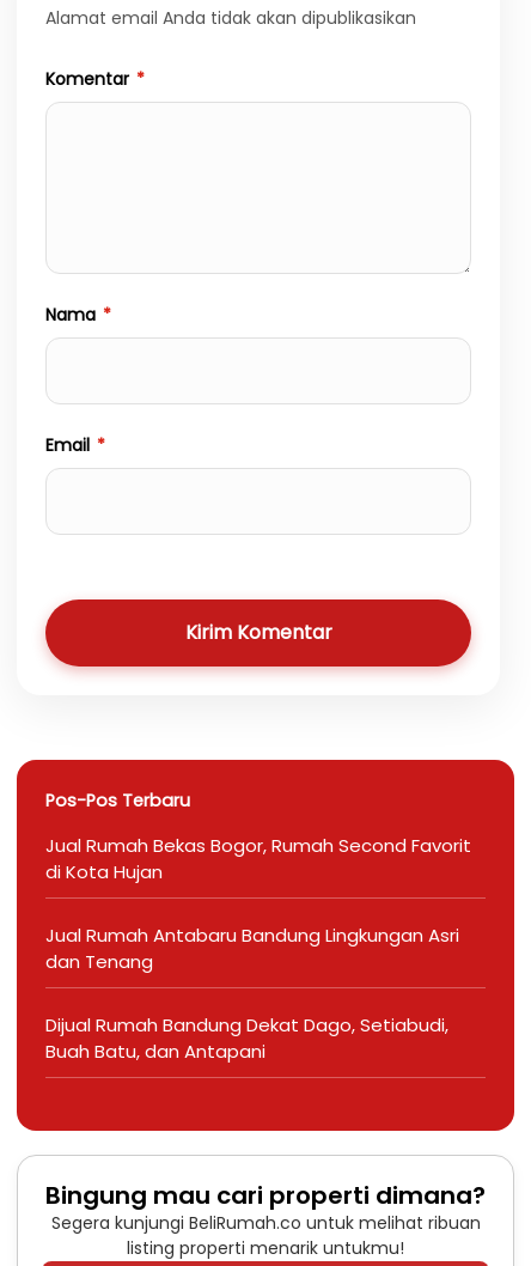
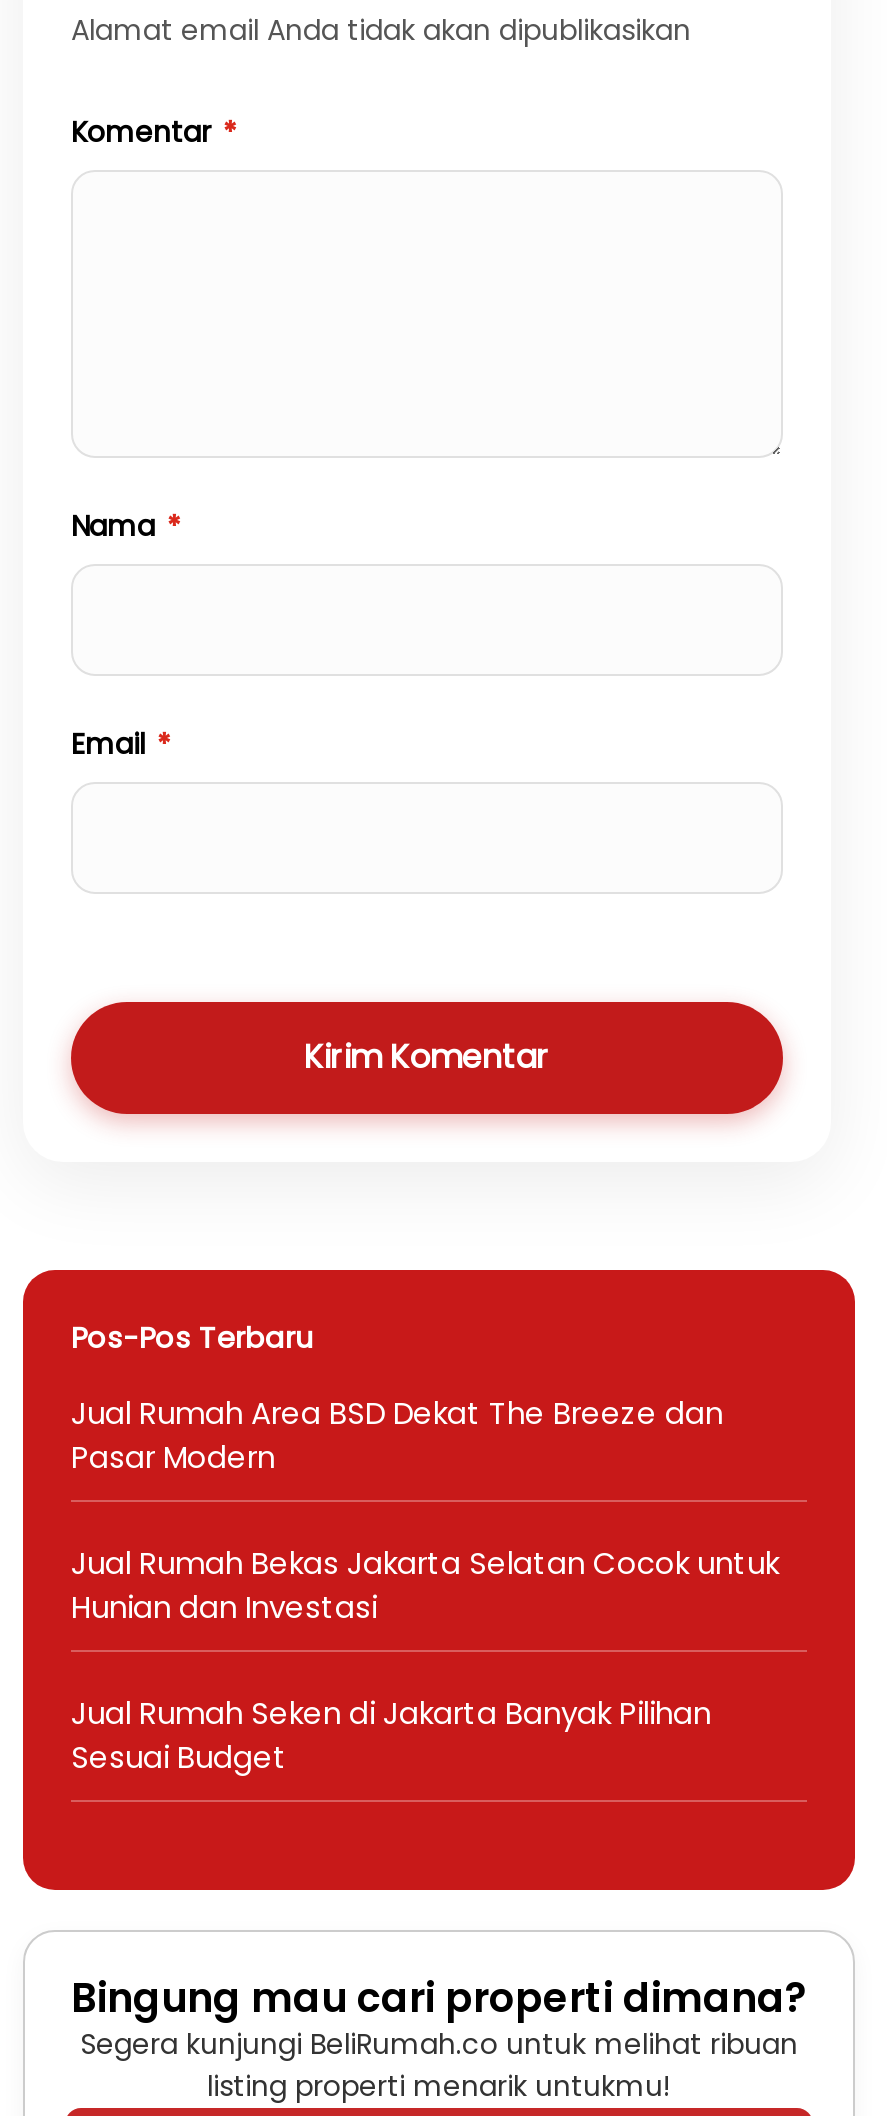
- Jual Rumah Bekas Bogor, Rumah Second Favorit
- di Kota Hujan
+ Jual Rumah Area BSD Dekat The Breeze dan
+ Pasar Modern

- Jual Rumah Antabaru Bandung Lingkungan Asri
- dan Tenang
+ Jual Rumah Bekas Jakarta Selatan Cocok untuk
+ Hunian dan Investasi

- Dijual Rumah Bandung Dekat Dago, Setiabudi,
- Buah Batu, dan Antapani
+ Jual Rumah Seken di Jakarta Banyak Pilihan
+ Sesuai Budget
